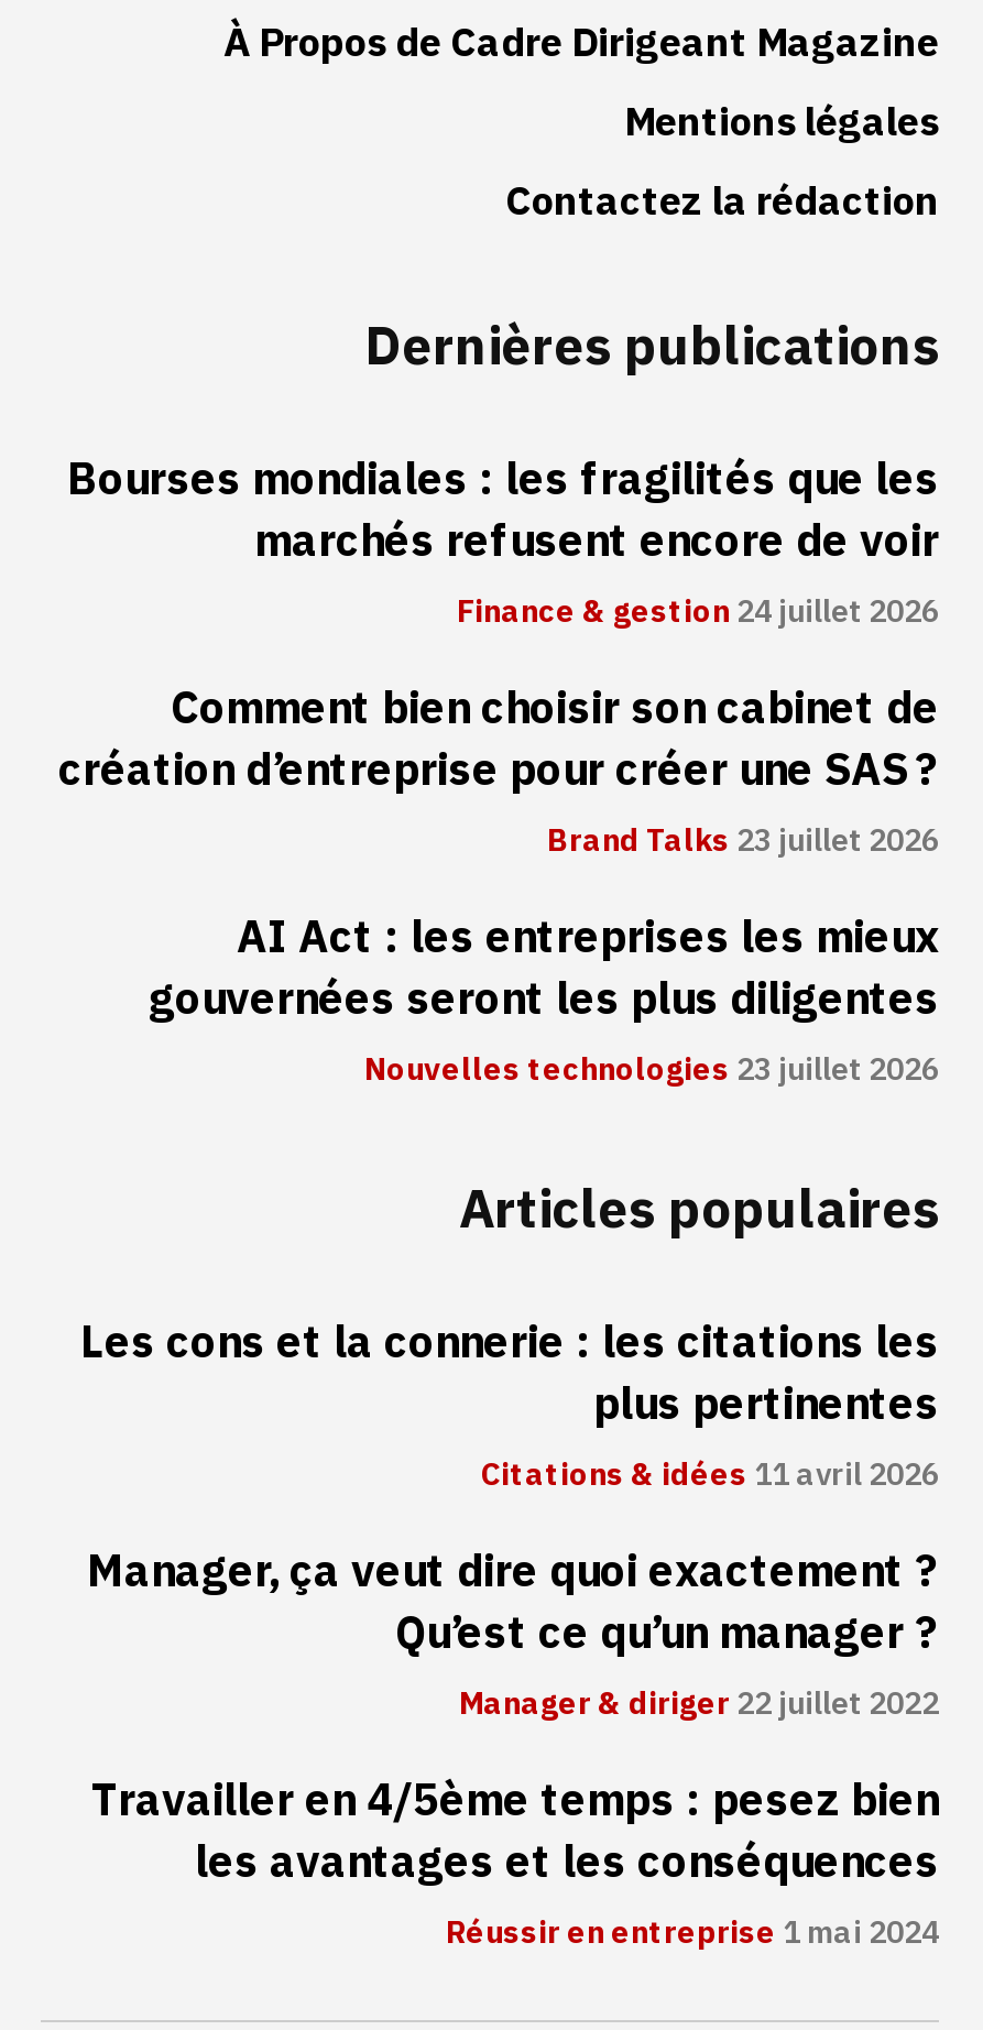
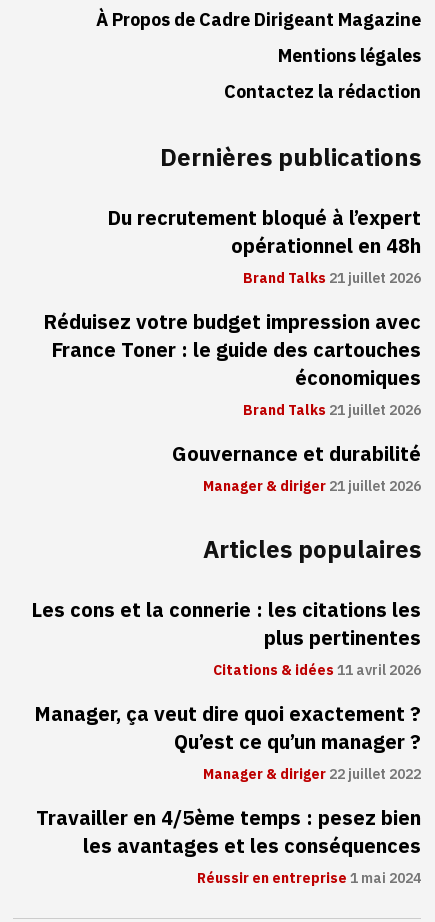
- Bourses mondiales : les fragilités que les
- marchés refusent encore de voir
- Finance & gestion 24 juillet 2026
+ Du recrutement bloqué à l’expert
+ opérationnel en 48h
+ Brand Talks 21 juillet 2026

- Comment bien choisir son cabinet de
- création d’entreprise pour créer une SAS ?
- Brand Talks 23 juillet 2026
+ Réduisez votre budget impression avec
+ France Toner : le guide des cartouches
+ économiques
+ Brand Talks 21 juillet 2026

- AI Act : les entreprises les mieux
- gouvernées seront les plus diligentes
- Nouvelles technologies 23 juillet 2026
+ Gouvernance et durabilité
+ Manager & diriger 21 juillet 2026
